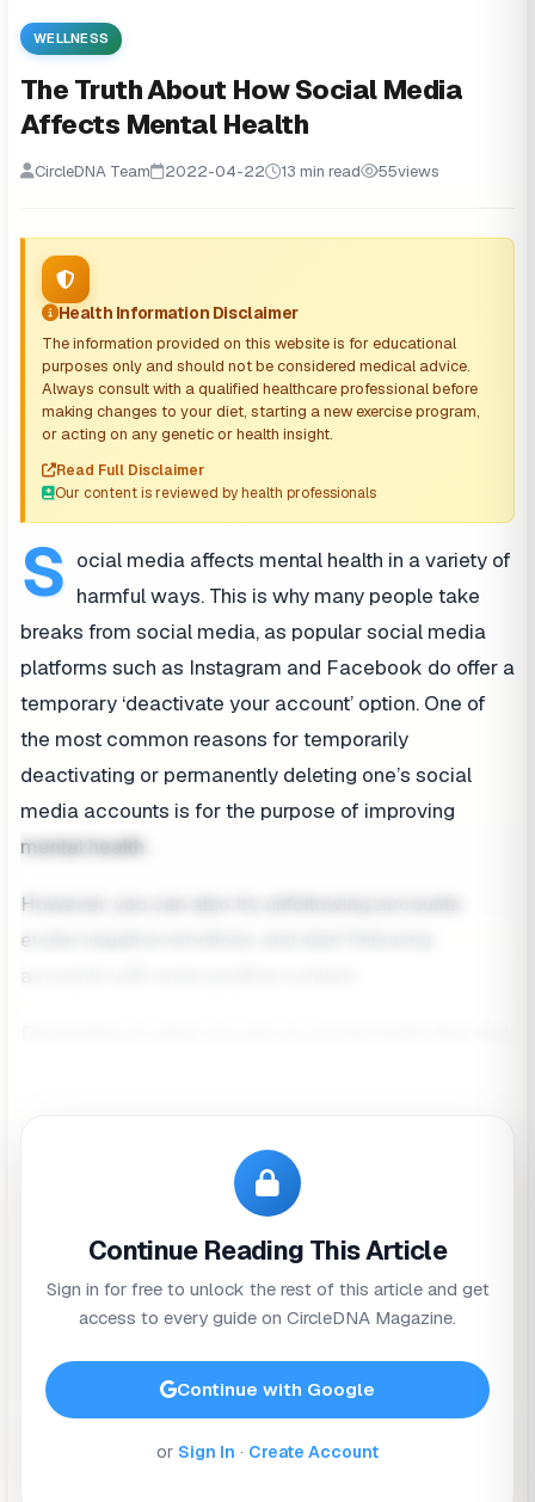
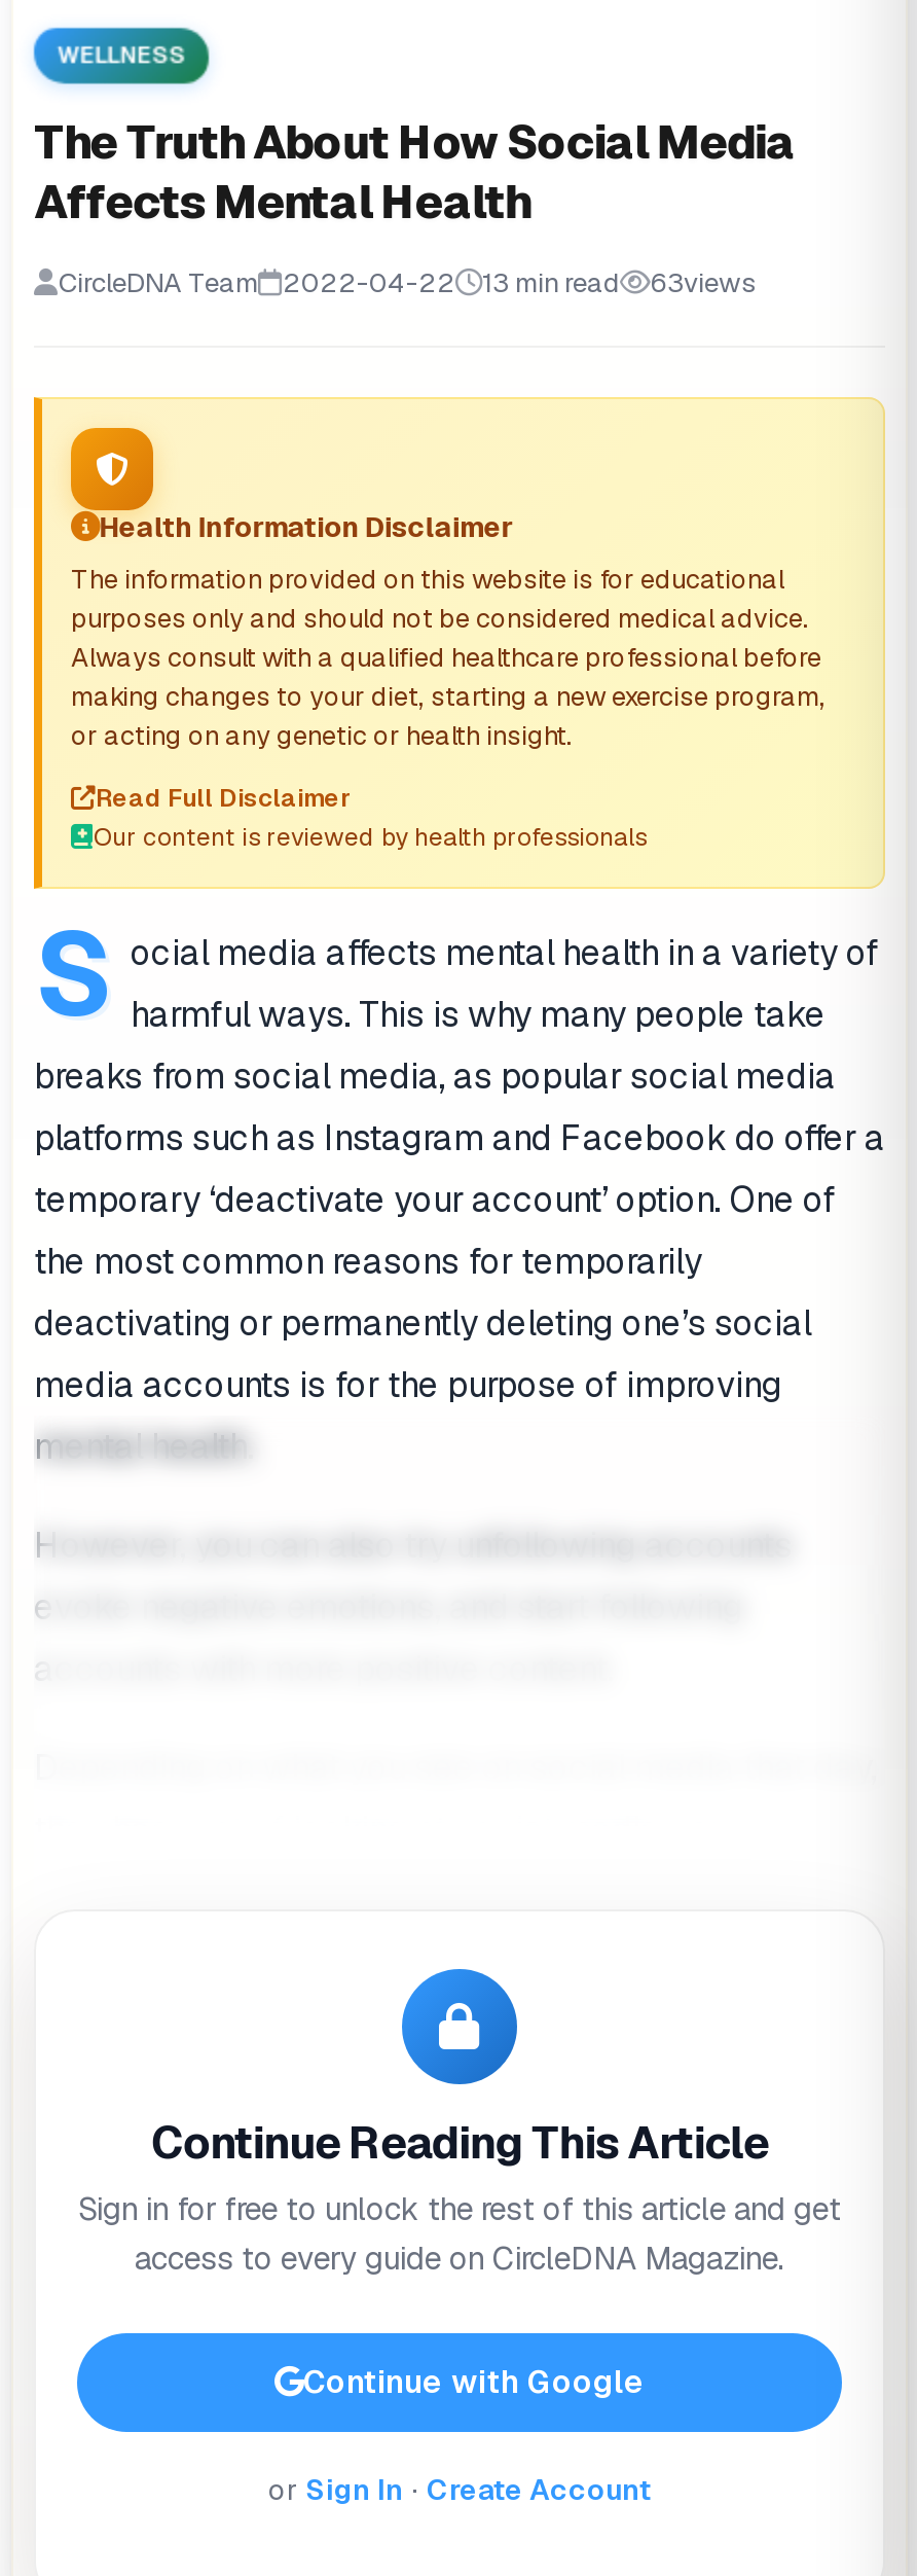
- CircleDNA Team 2022-04-22 13 min read 55views
+ CircleDNA Team 2022-04-22 13 min read 63views
